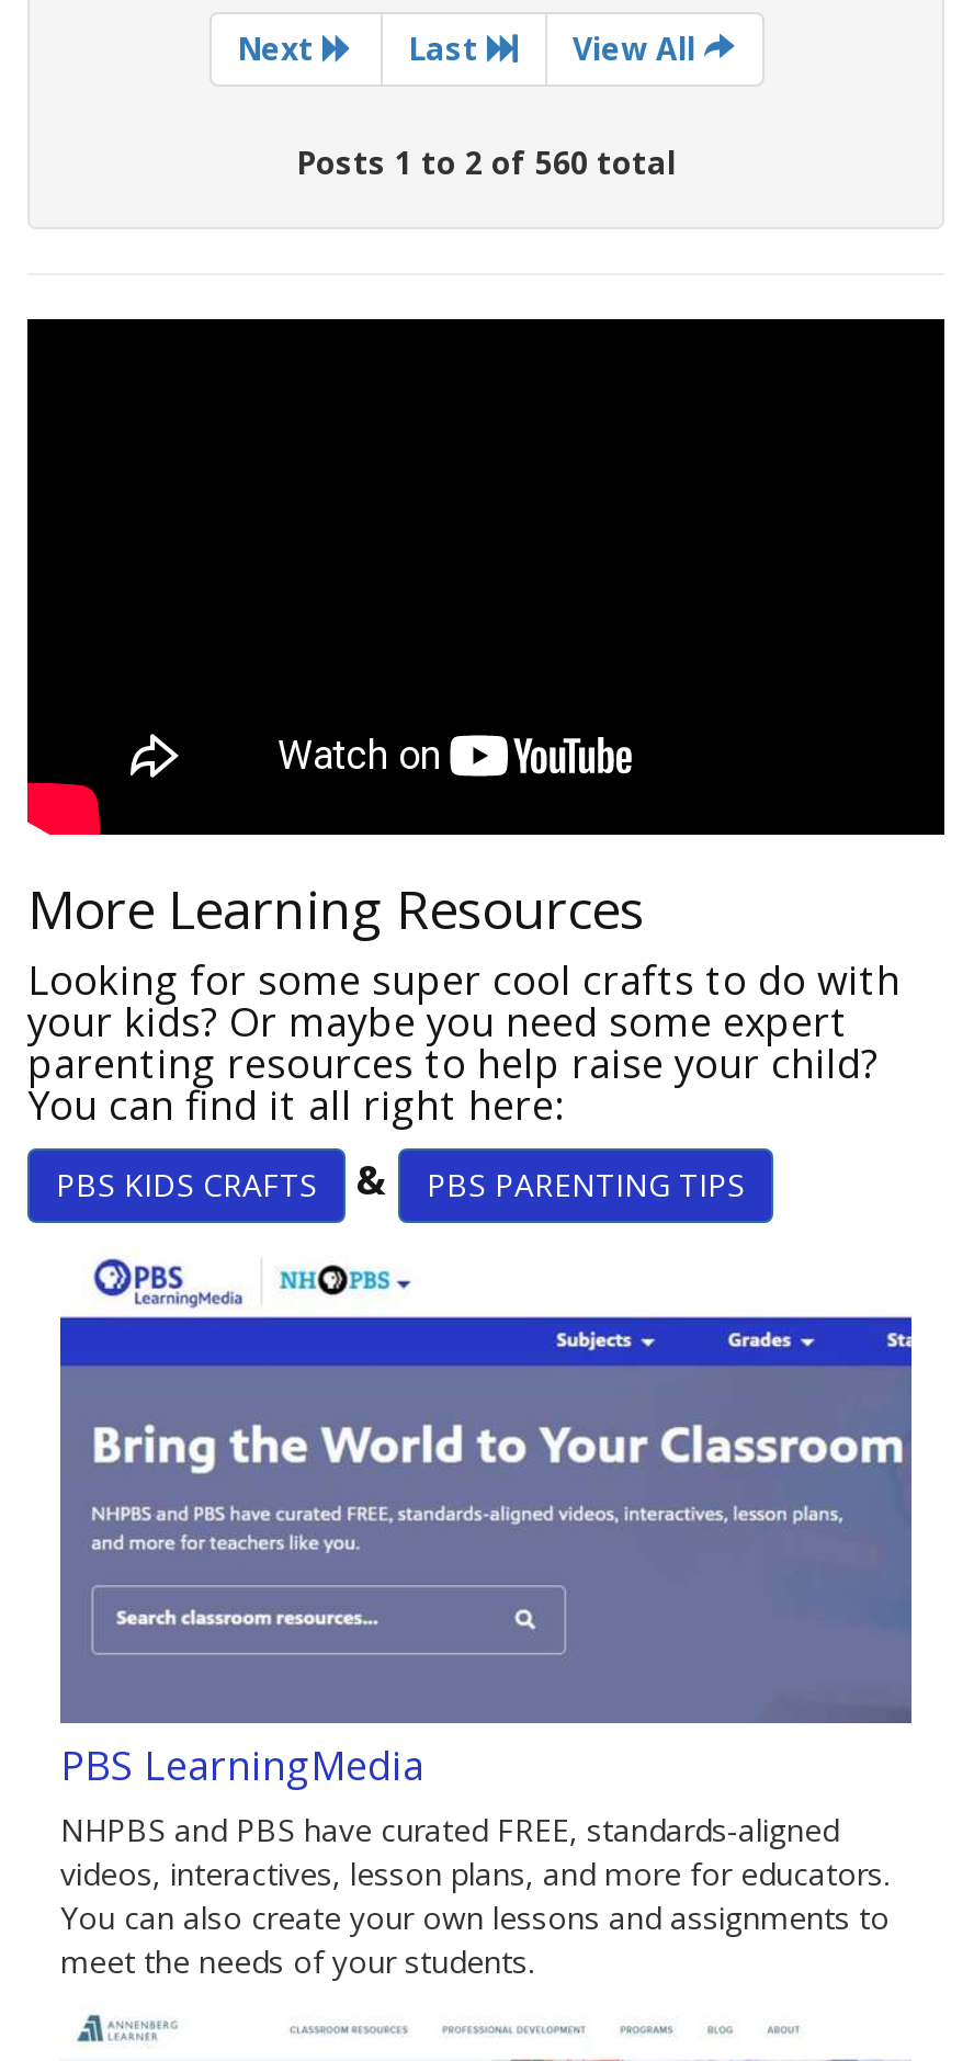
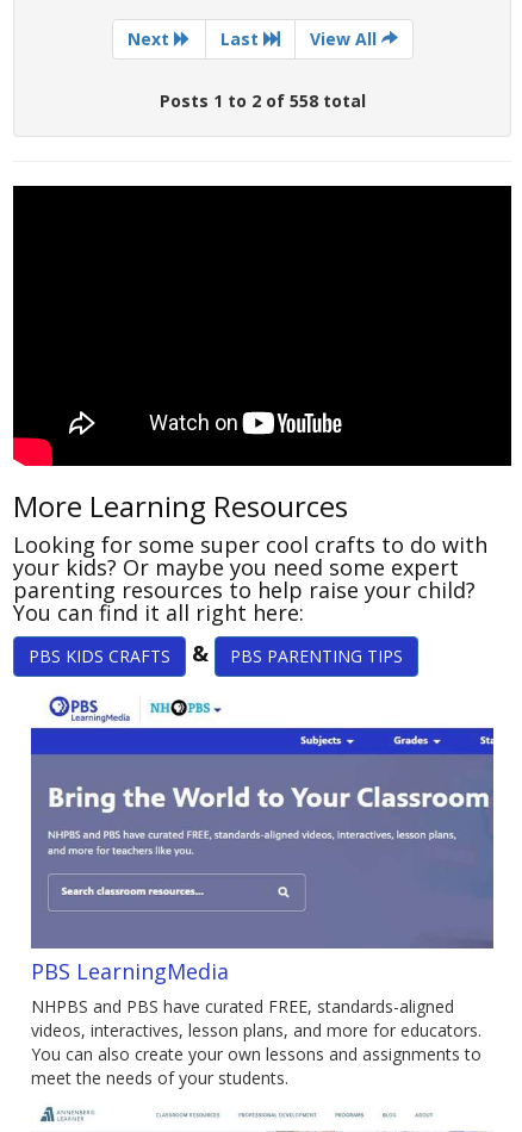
- Posts 1 to 2 of 560 total
+ Posts 1 to 2 of 558 total
